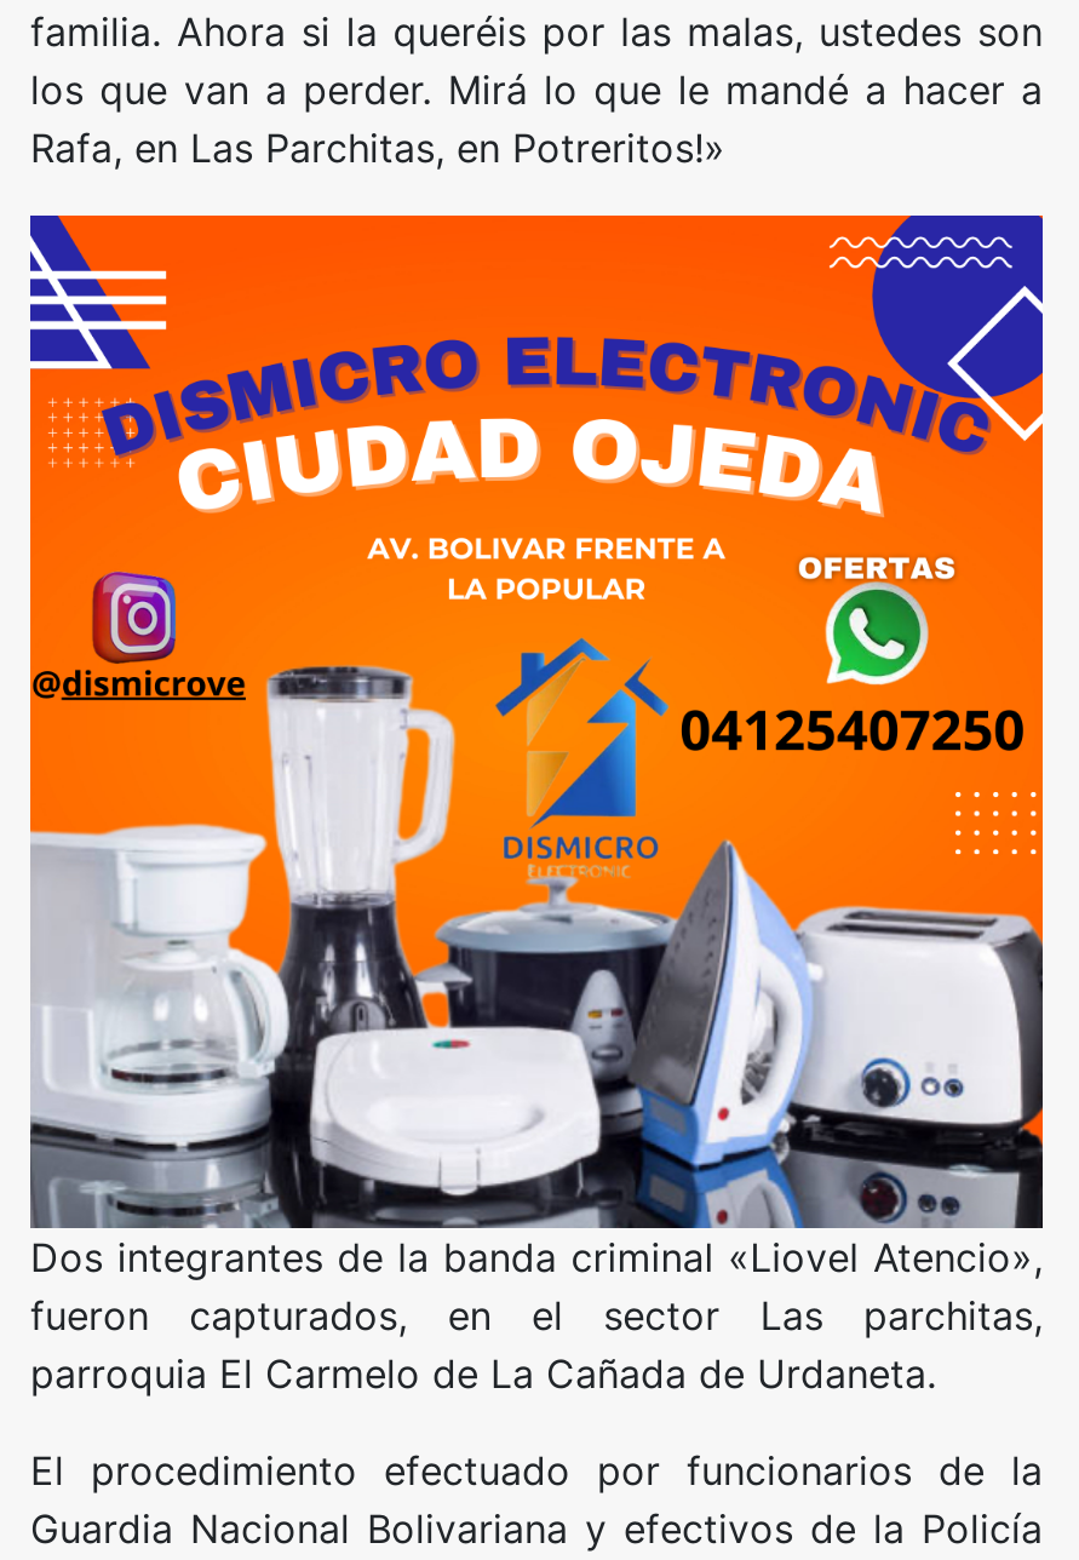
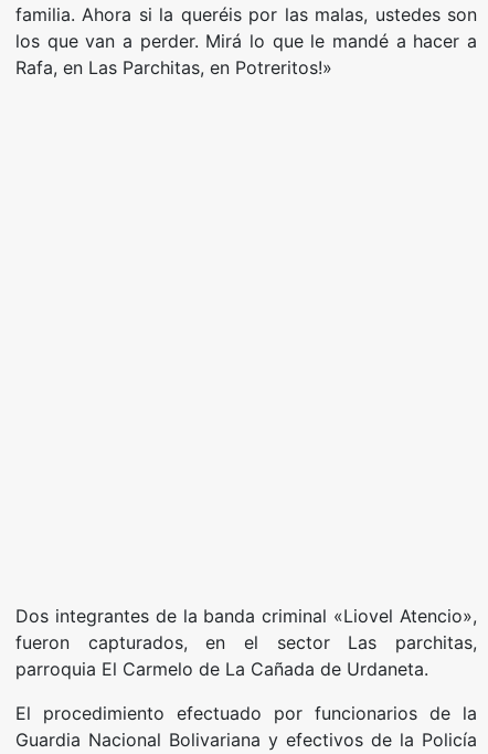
- [image]
